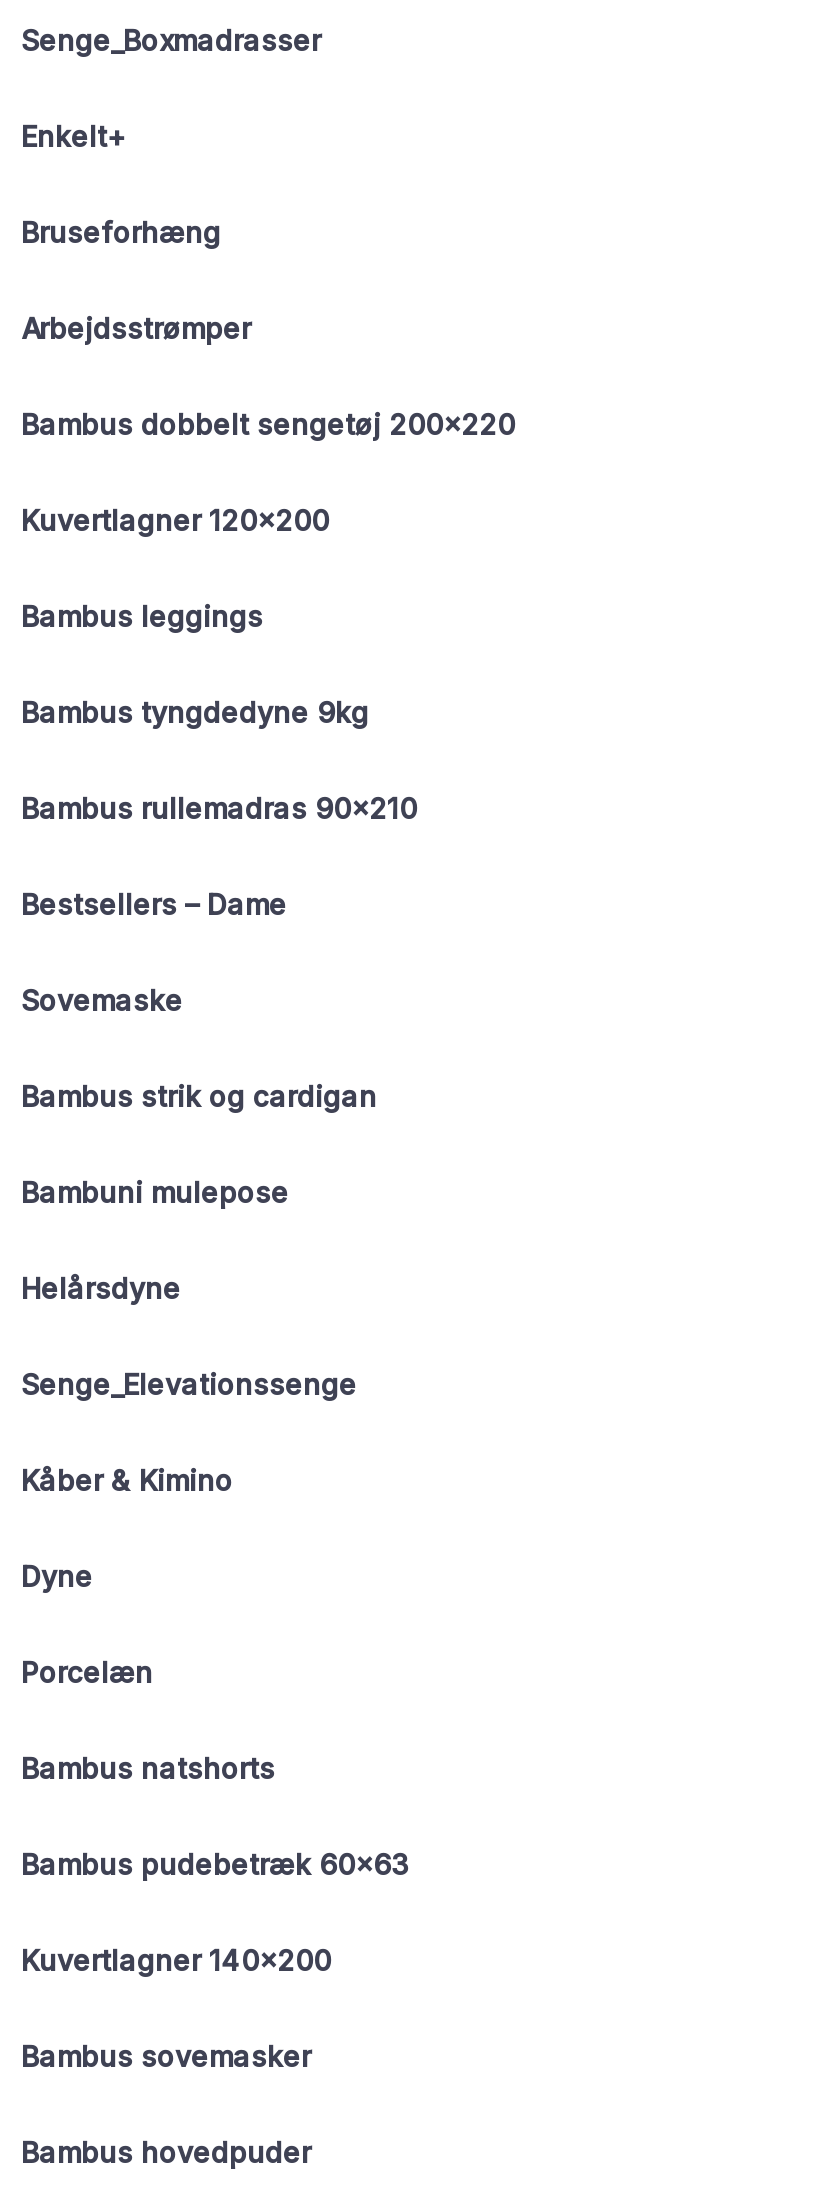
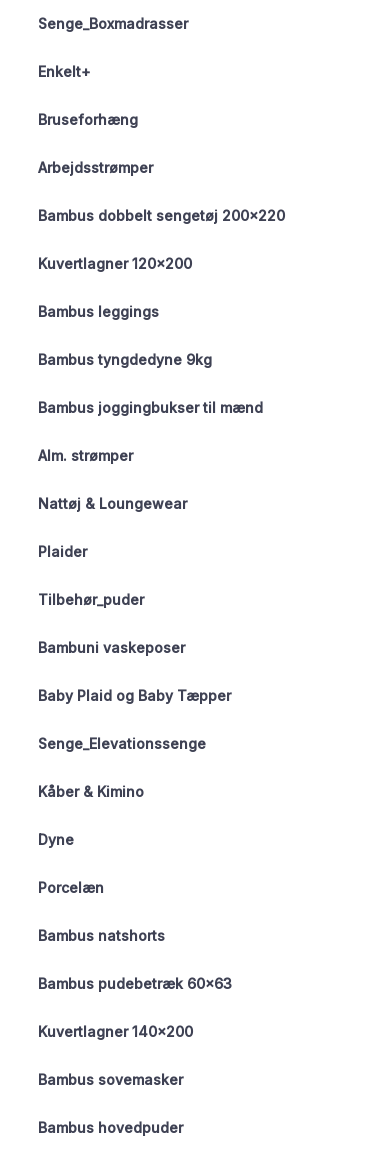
- Bambus rullemadras 90×210
- Bestsellers – Dame
- Sovemaske
- Bambus strik og cardigan
- Bambuni mulepose
- Helårsdyne
+ Bambus joggingbukser til mænd
+ Alm. strømper
+ Nattøj & Loungewear
+ Plaider
+ Tilbehør_puder
+ Bambuni vaskeposer
+ Baby Plaid og Baby Tæpper
